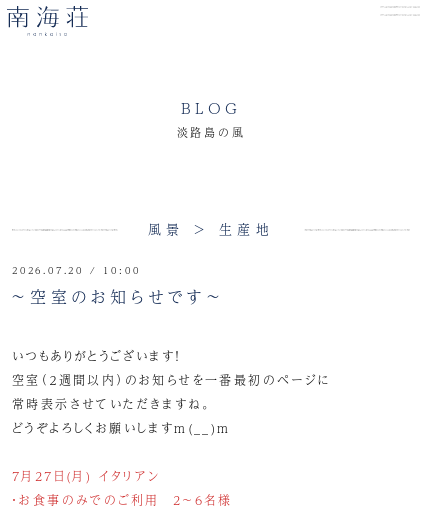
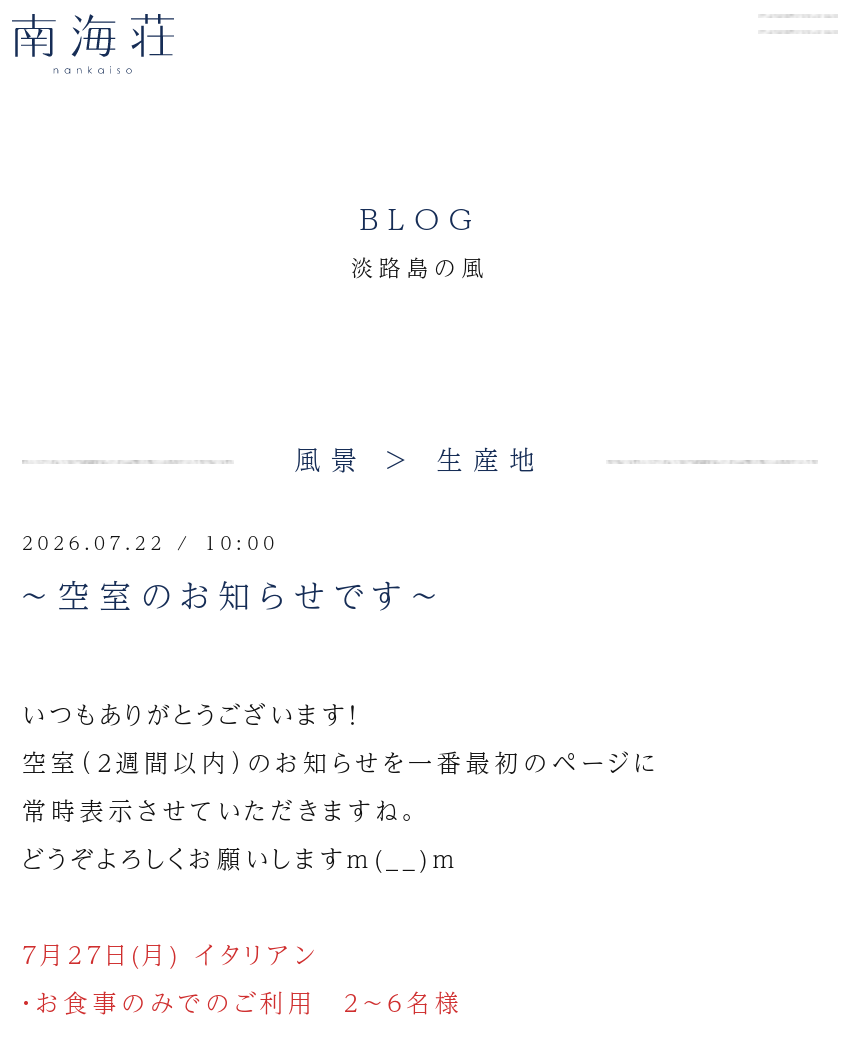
- 2026.07.20 / 10:00
+ 2026.07.22 / 10:00
